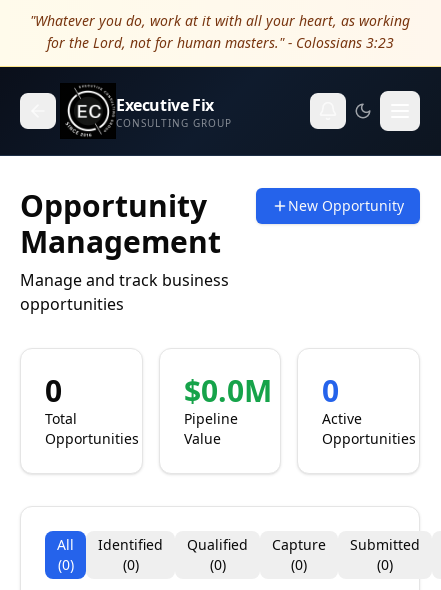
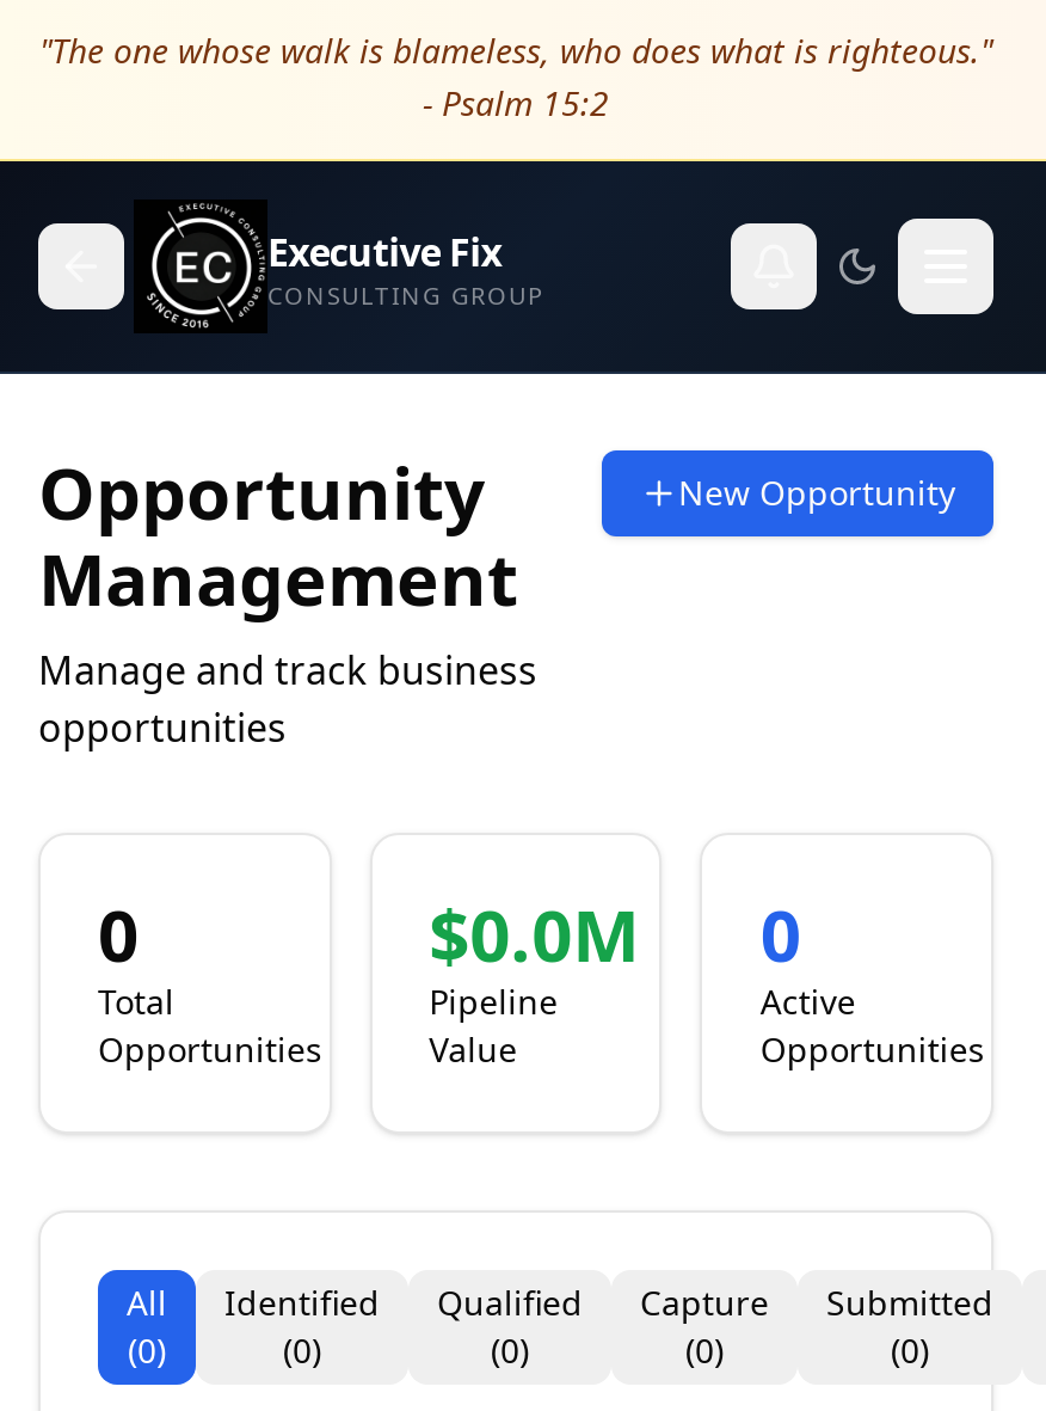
- "Whatever you do, work at it with all your heart, as working
- for the Lord, not for human masters." - Colossians 3:23
+ "The one whose walk is blameless, who does what is righteous."
+ - Psalm 15:2
